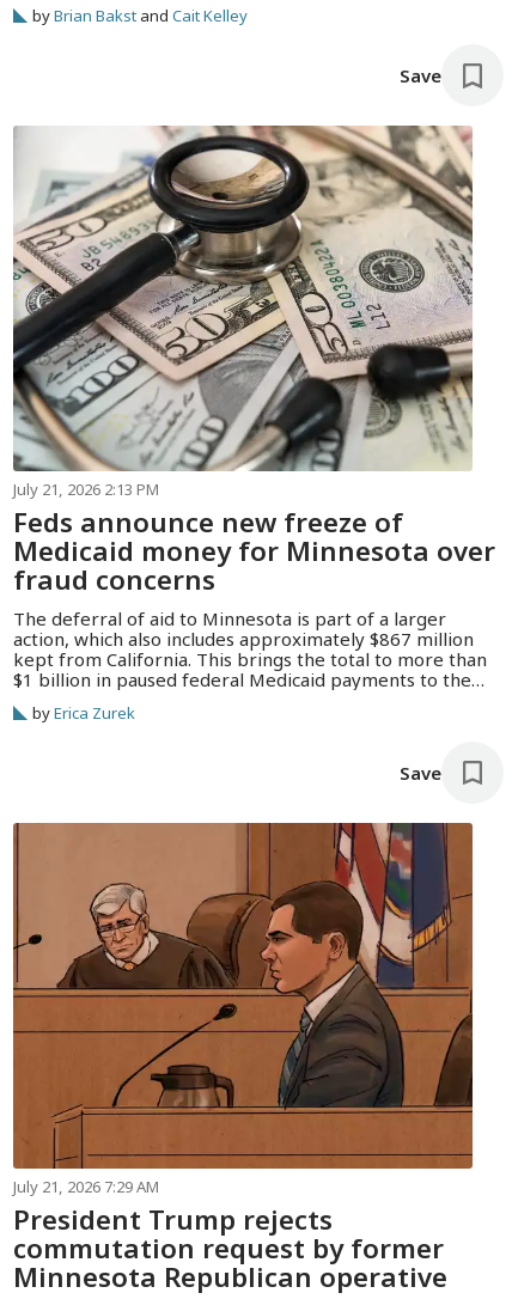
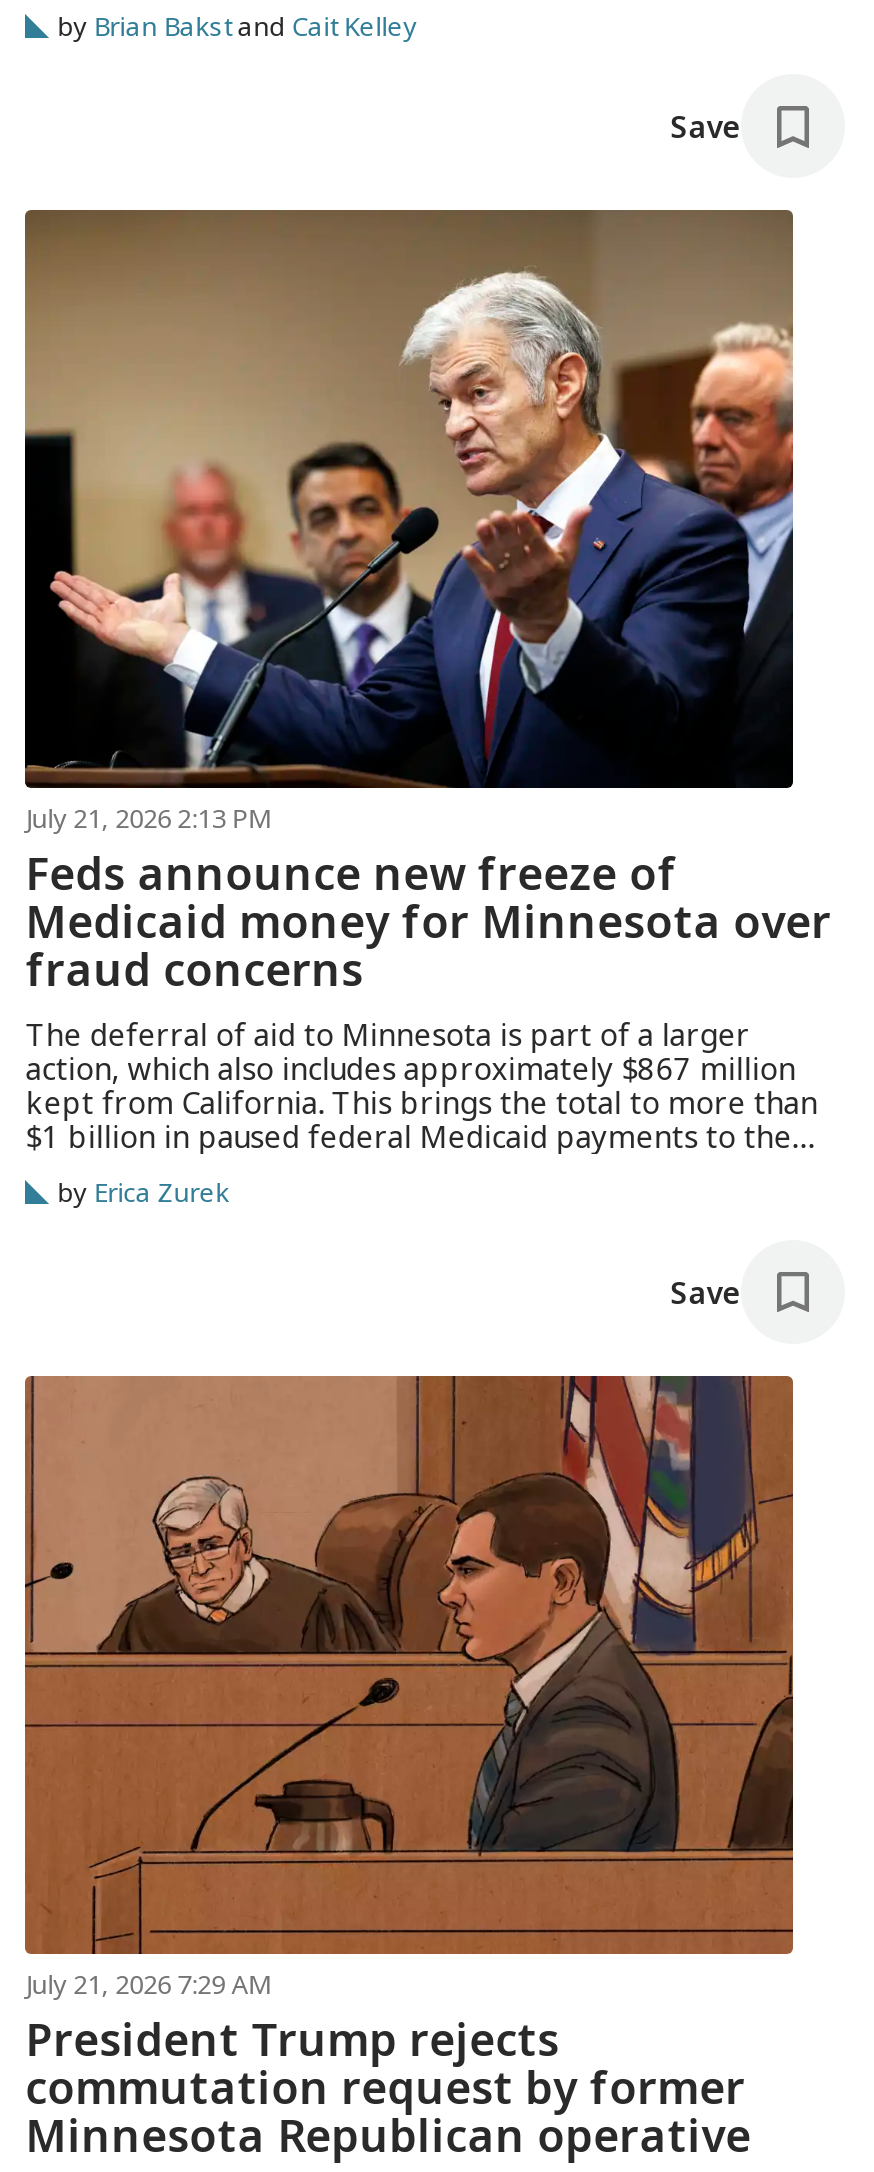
- [image]
+ [image]
